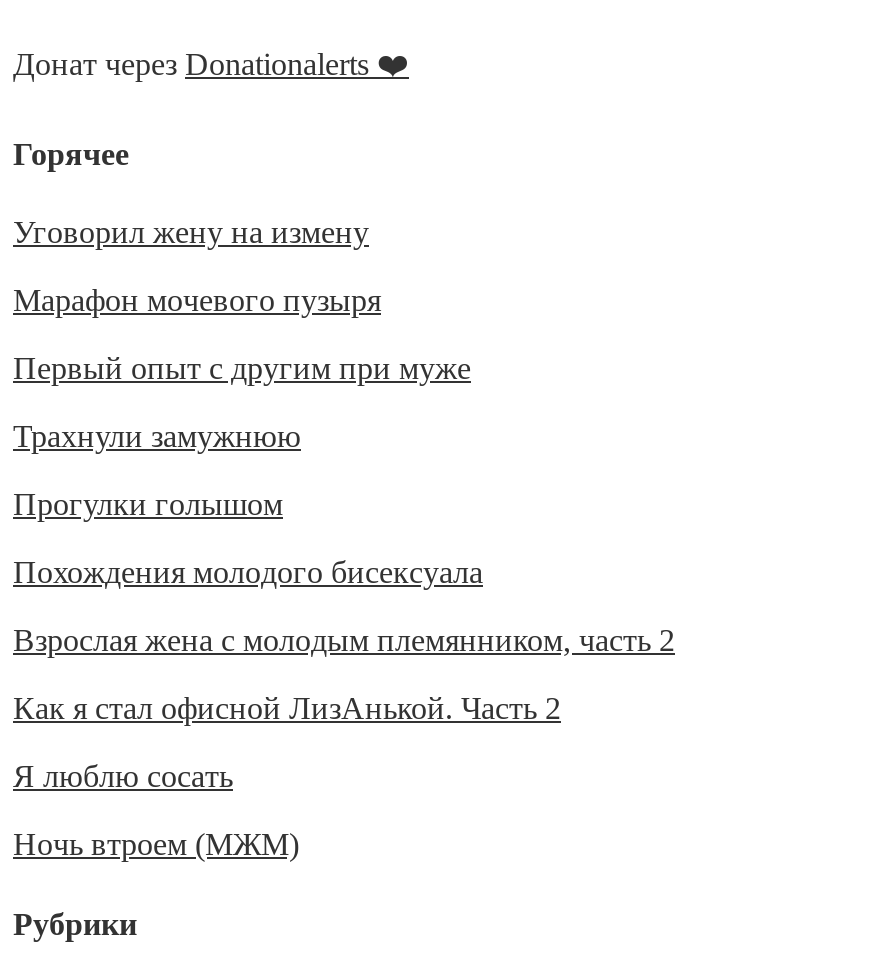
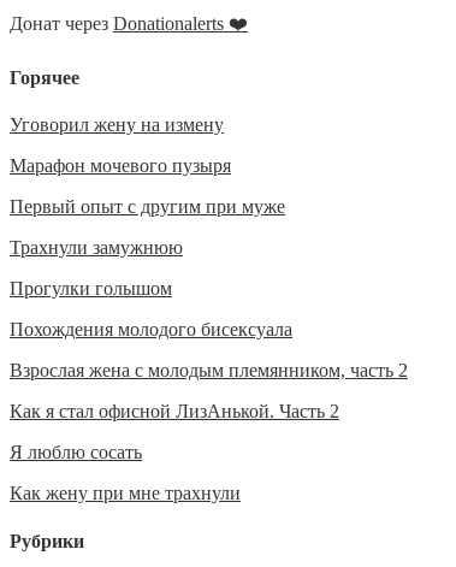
- Ночь втроем (МЖМ)
+ Как жену при мне трахнули
